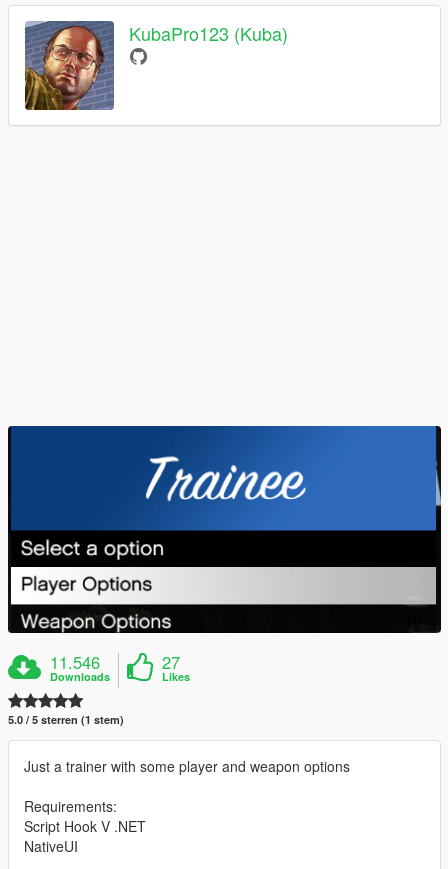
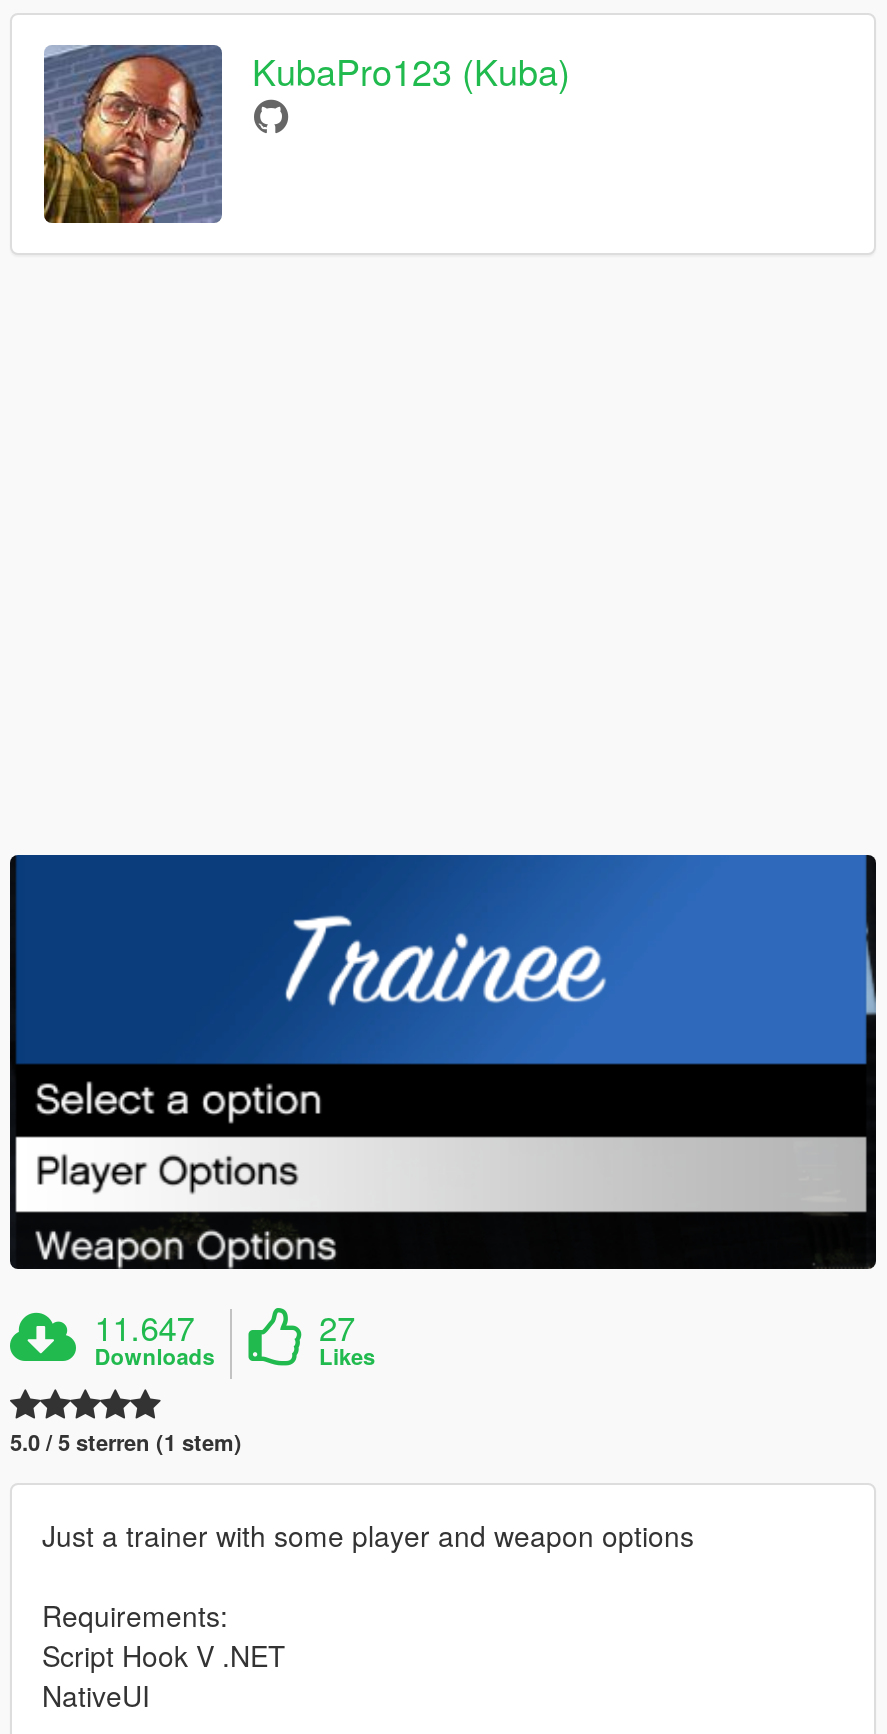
- 11.546
+ 11.647
